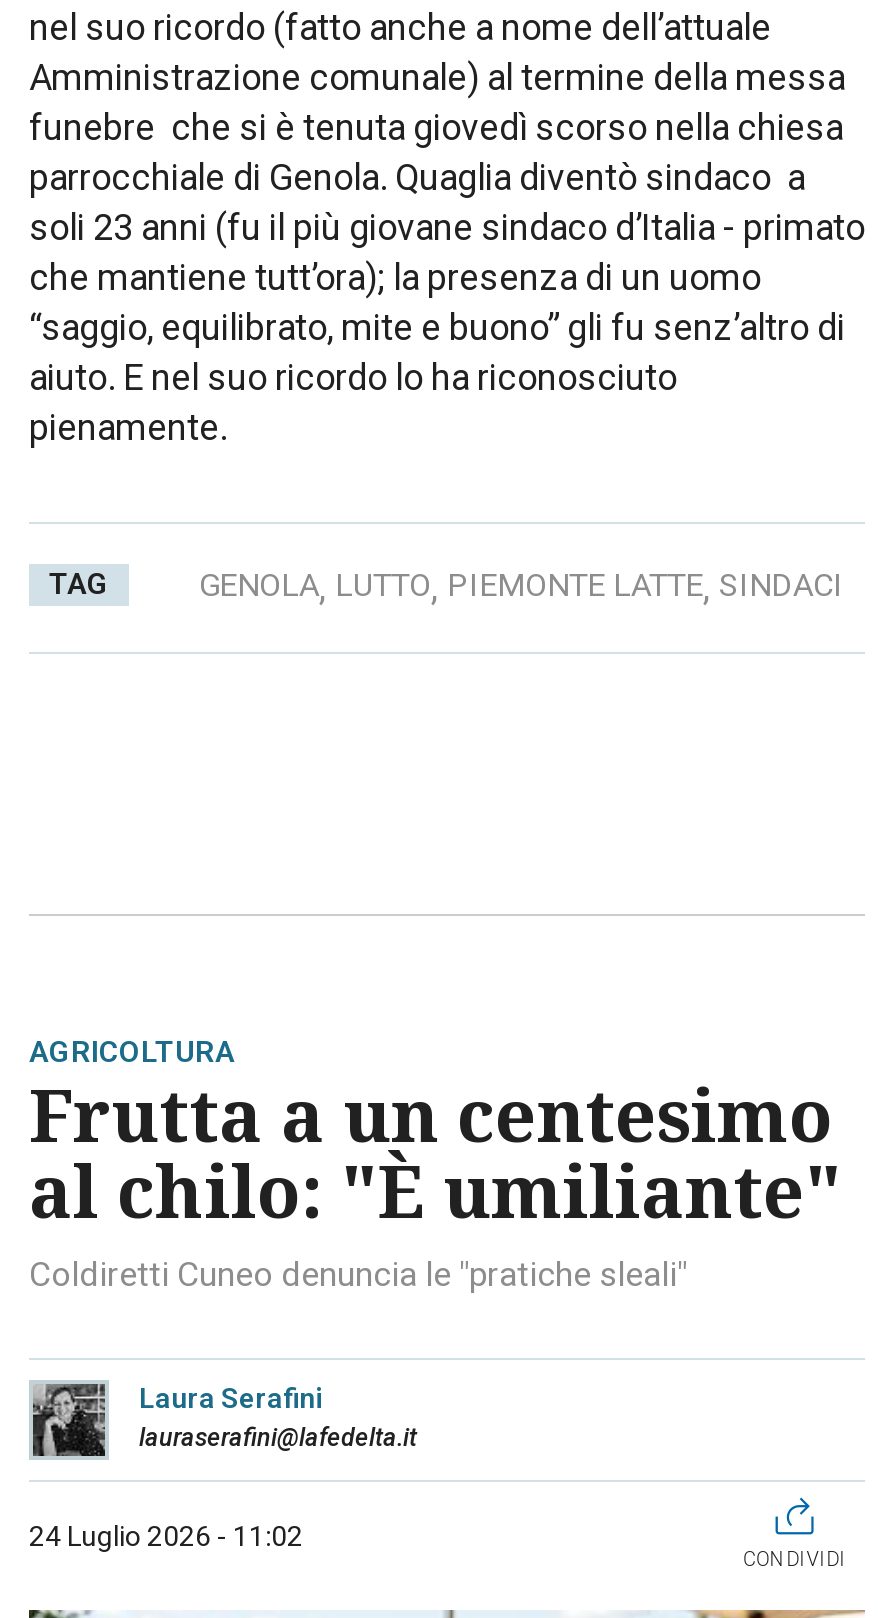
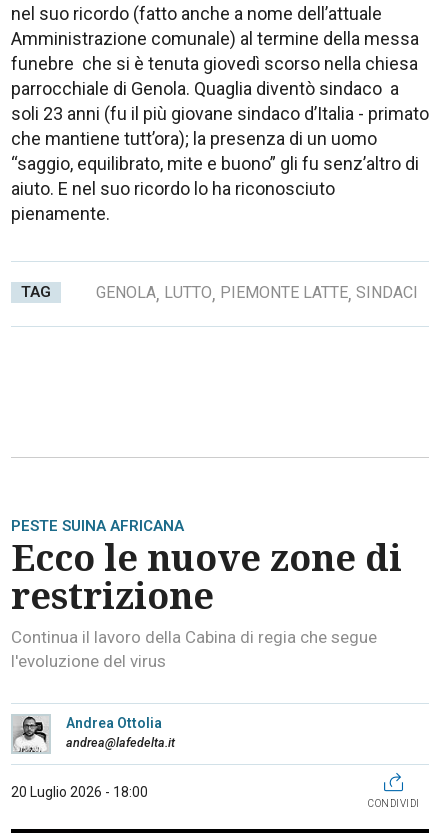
- AGRICOLTURA
- Frutta a un centesimo
- al chilo: "È umiliante"
- Coldiretti Cuneo denuncia le "pratiche sleali"
+ PESTE SUINA AFRICANA
+ Ecco le nuove zone di
+ restrizione
+ Continua il lavoro della Cabina di regia che segue
+ l'evoluzione del virus

- [image]
- Laura Serafini
- lauraserafini@lafedelta.it
+ [image]
+ Andrea Ottolia
+ andrea@lafedelta.it

- 24 Luglio 2026 - 11:02
+ 20 Luglio 2026 - 18:00
